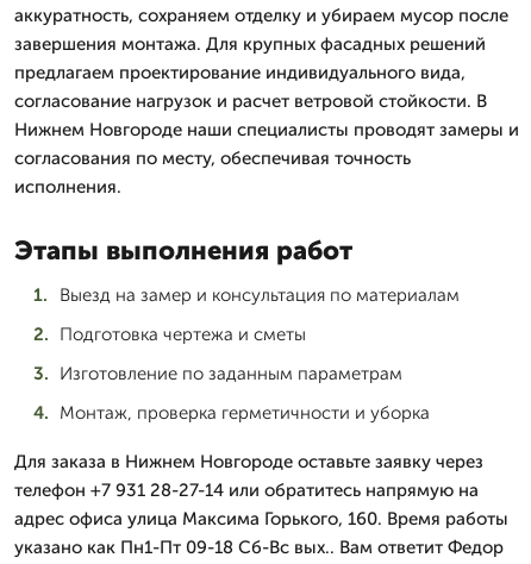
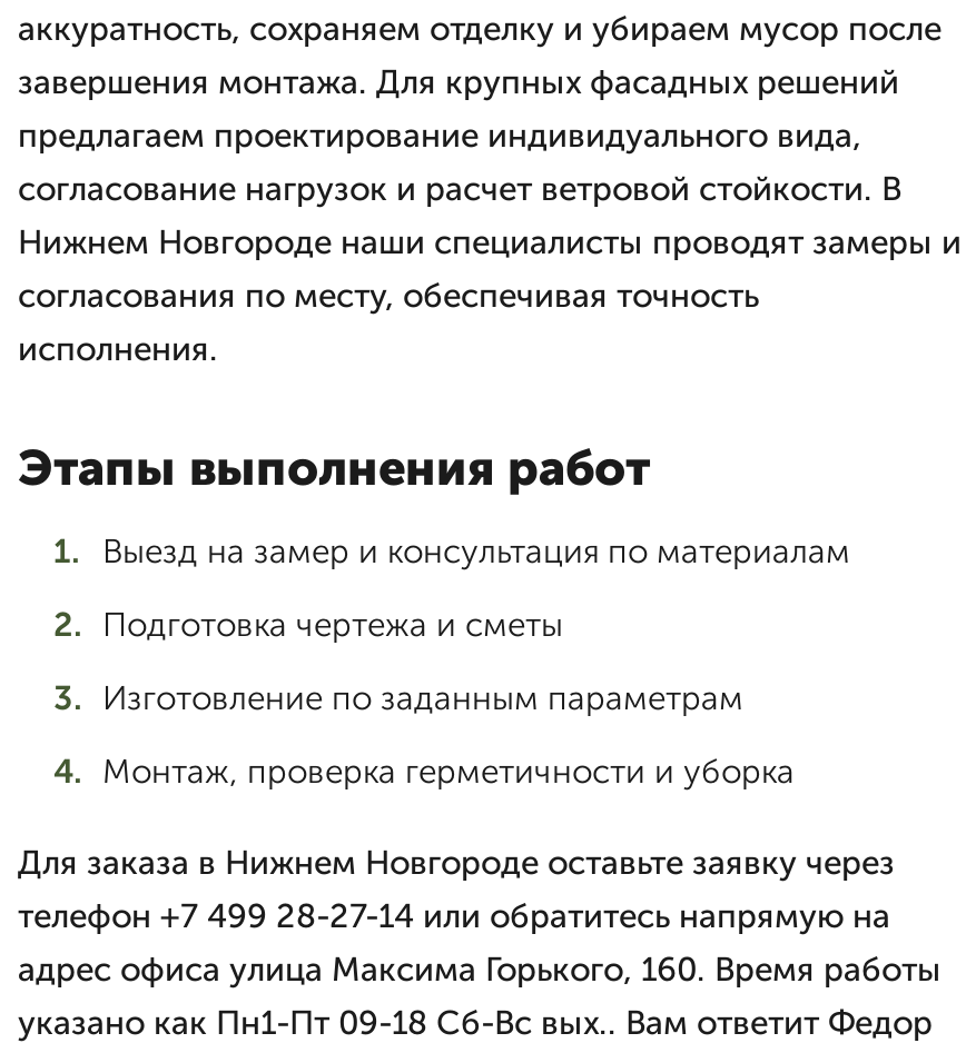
- телефон +7 931 28-27-14 или обратитесь напрямую на
+ телефон +7 499 28-27-14 или обратитесь напрямую на
